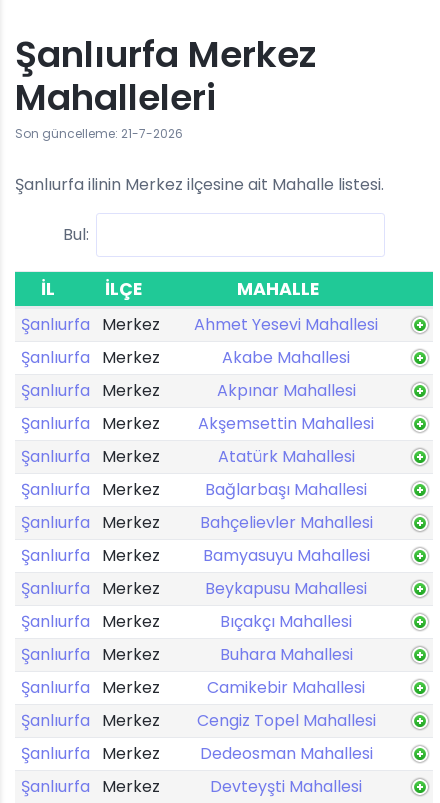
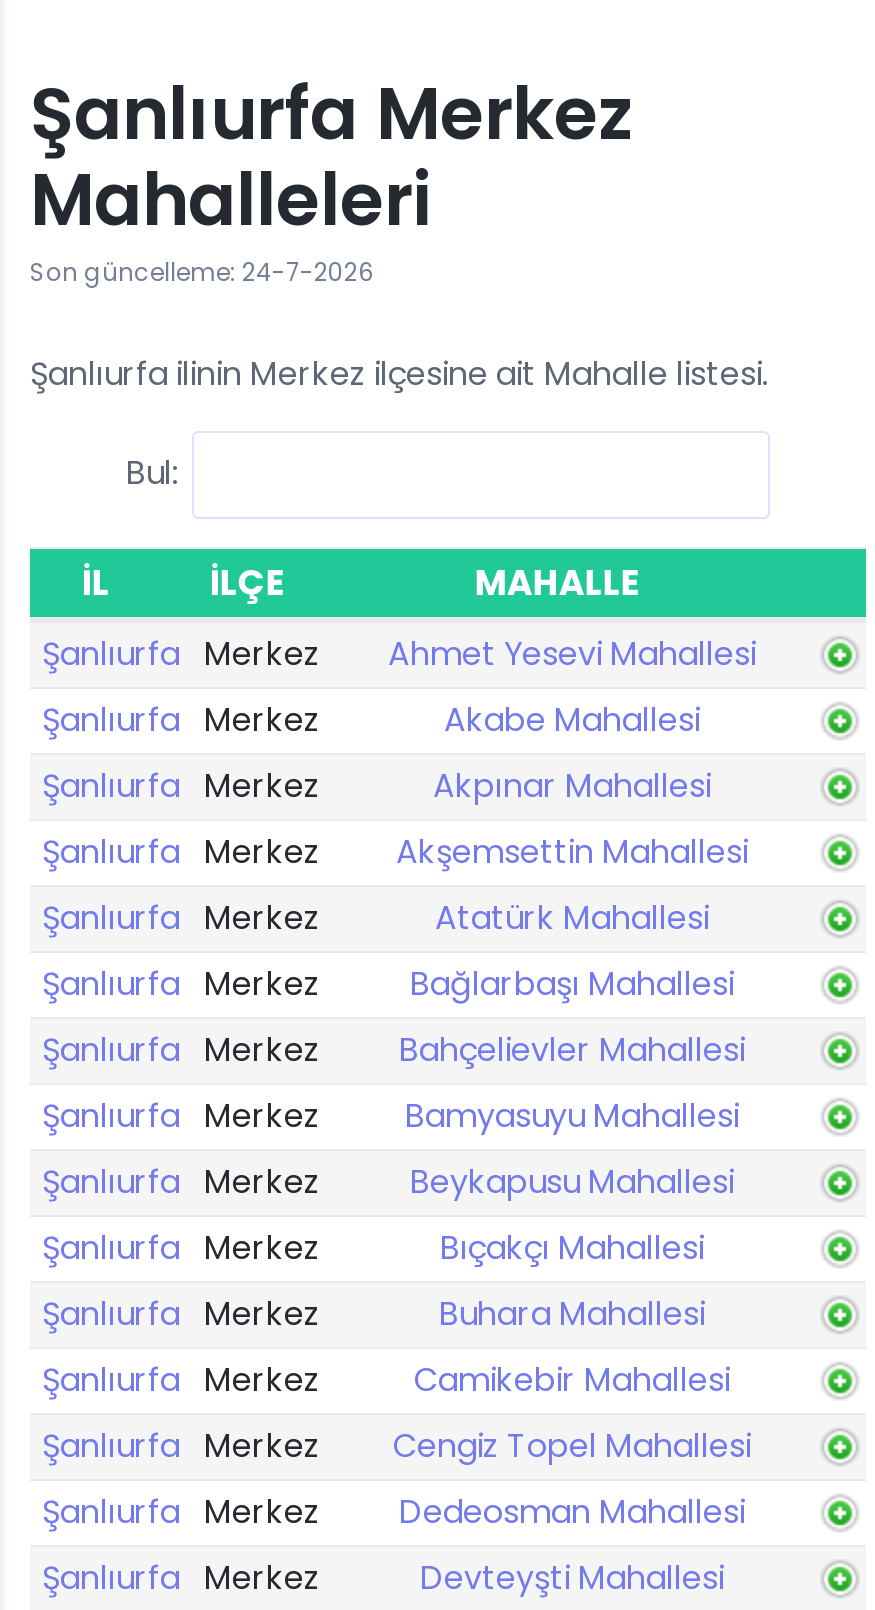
- Son güncelleme: 21-7-2026
+ Son güncelleme: 24-7-2026
